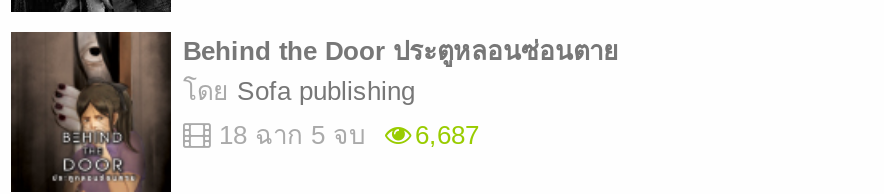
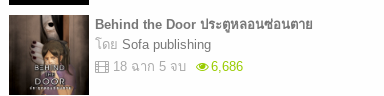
- 18 ฉาก 5 จบ 6,687
+ 18 ฉาก 5 จบ 6,686
